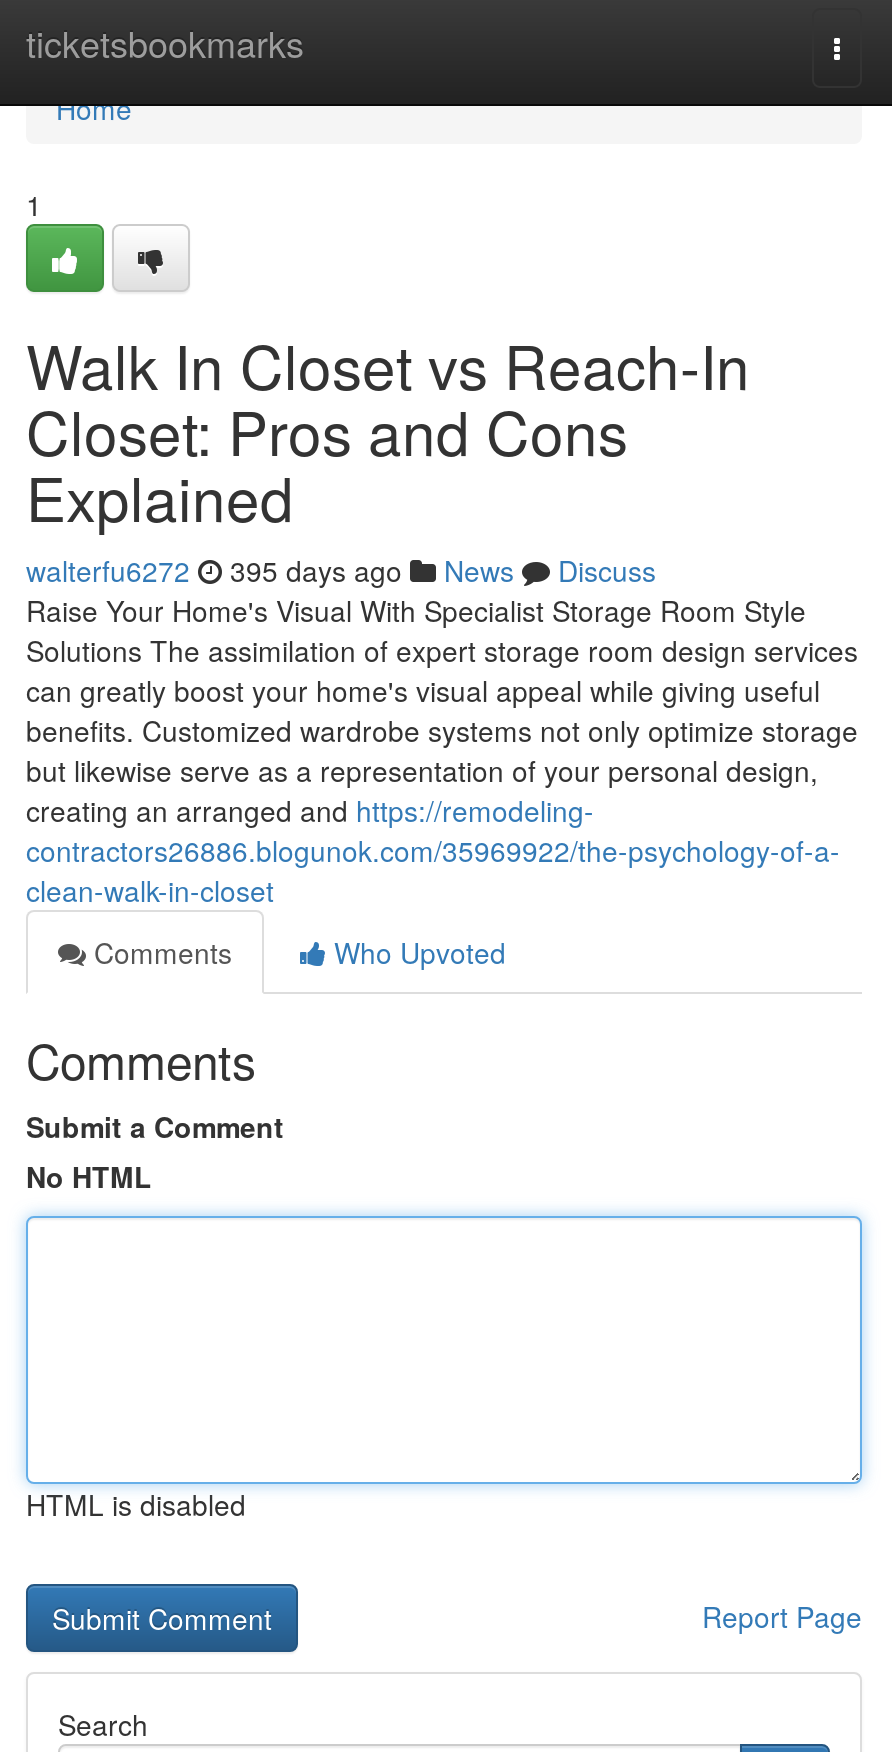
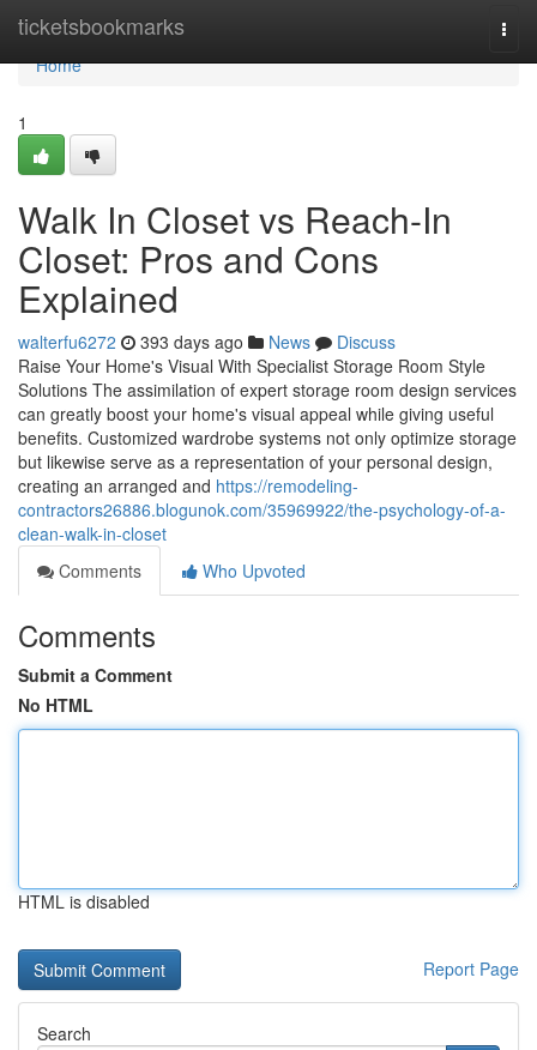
- walterfu6272 395 days ago News Discuss
+ walterfu6272 393 days ago News Discuss
